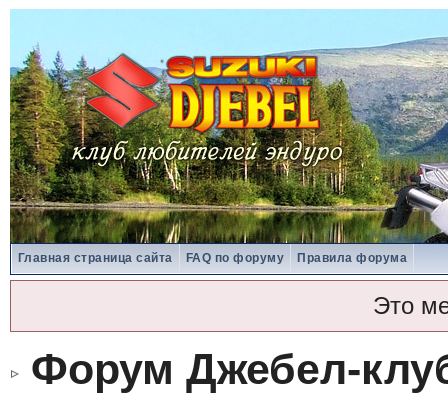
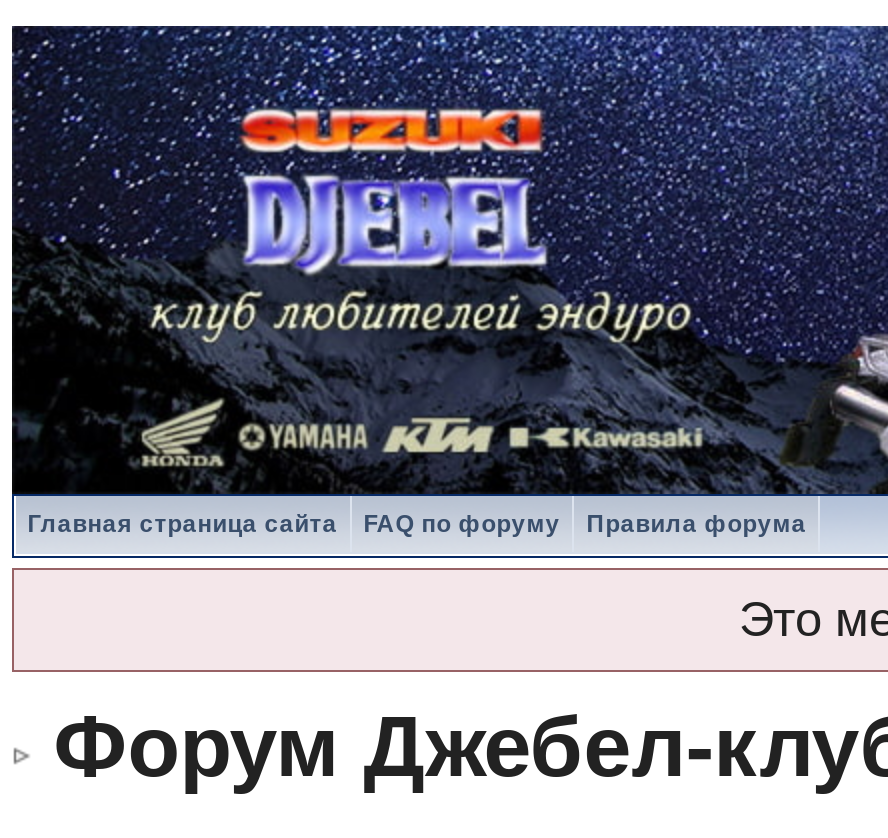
- [image]
+ [image]
